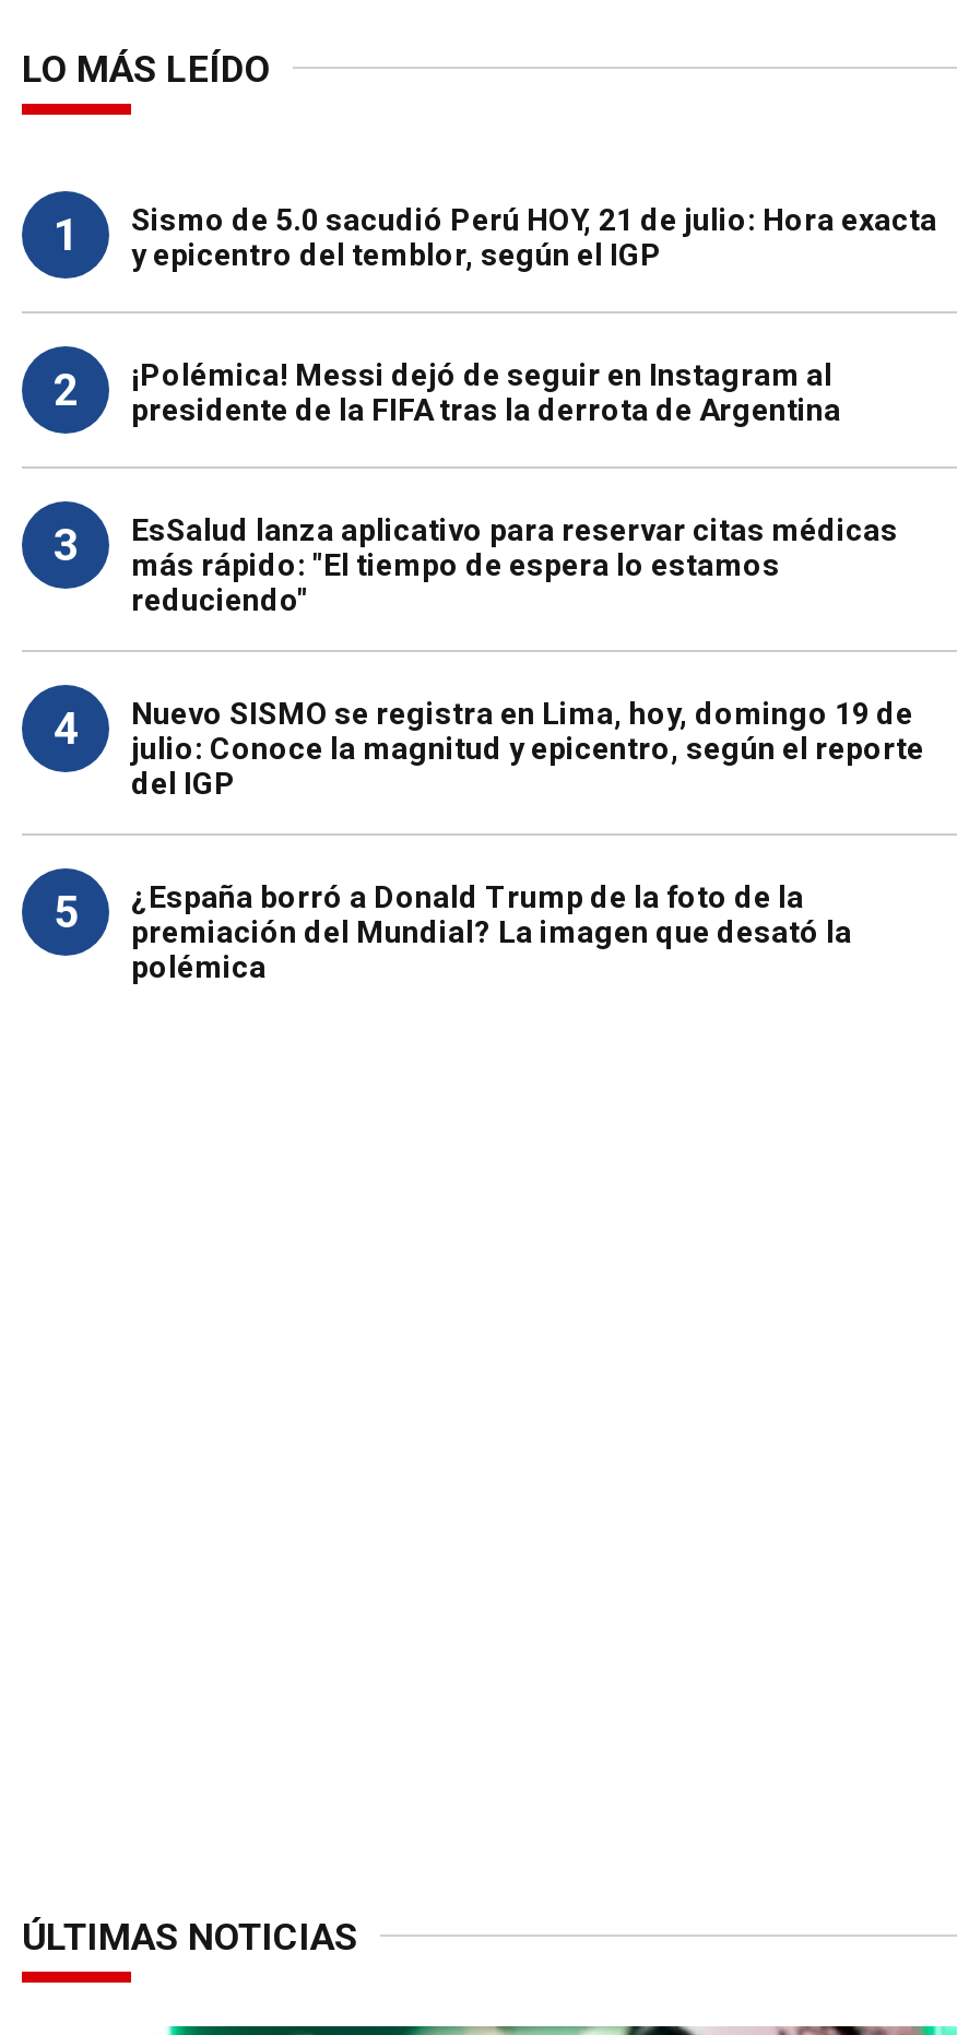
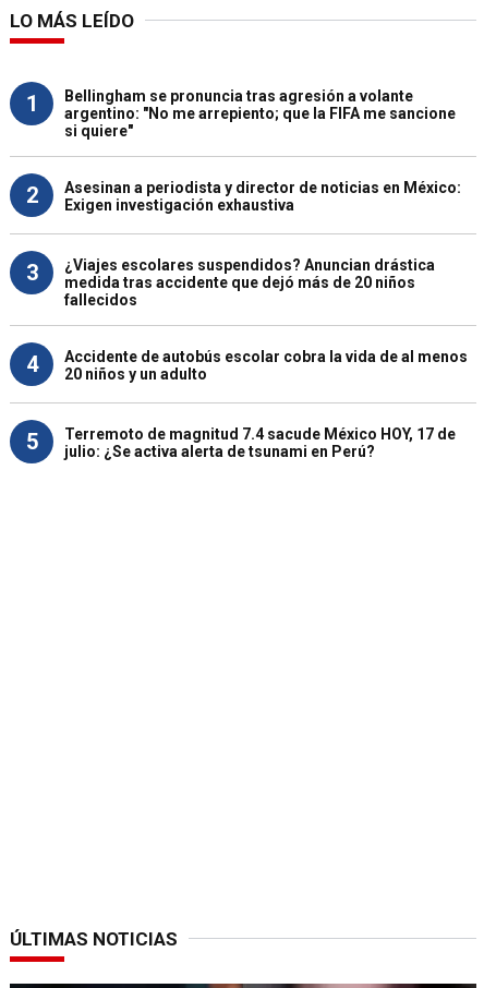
- Sismo de 5.0 sacudió Perú HOY, 21 de julio: Hora exacta
- y epicentro del temblor, según el IGP
+ Bellingham se pronuncia tras agresión a volante
+ argentino: "No me arrepiento; que la FIFA me sancione
+ si quiere"

- ¡Polémica! Messi dejó de seguir en Instagram al
- presidente de la FIFA tras la derrota de Argentina
+ Asesinan a periodista y director de noticias en México:
+ Exigen investigación exhaustiva

- EsSalud lanza aplicativo para reservar citas médicas
- más rápido: "El tiempo de espera lo estamos
- reduciendo"
+ ¿Viajes escolares suspendidos? Anuncian drástica
+ medida tras accidente que dejó más de 20 niños
+ fallecidos

- Nuevo SISMO se registra en Lima, hoy, domingo 19 de
- julio: Conoce la magnitud y epicentro, según el reporte
- del IGP
+ Accidente de autobús escolar cobra la vida de al menos
+ 20 niños y un adulto

- ¿España borró a Donald Trump de la foto de la
- premiación del Mundial? La imagen que desató la
- polémica
+ Terremoto de magnitud 7.4 sacude México HOY, 17 de
+ julio: ¿Se activa alerta de tsunami en Perú?
